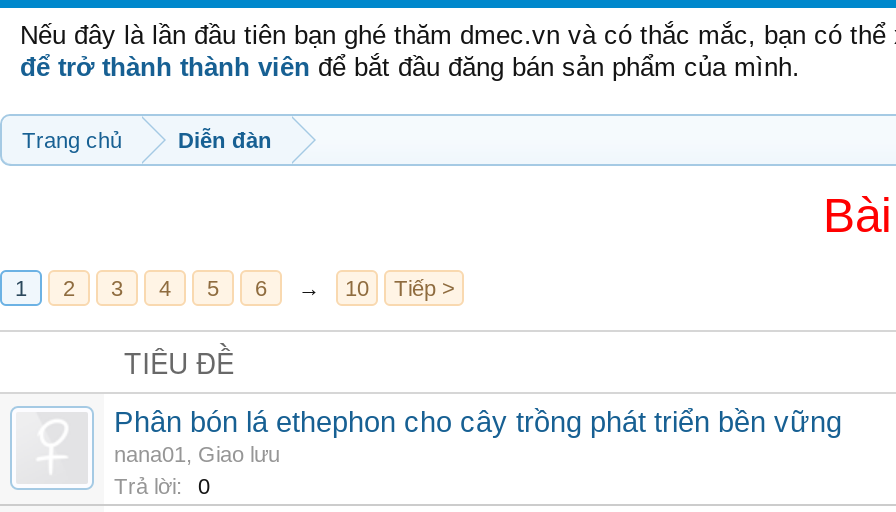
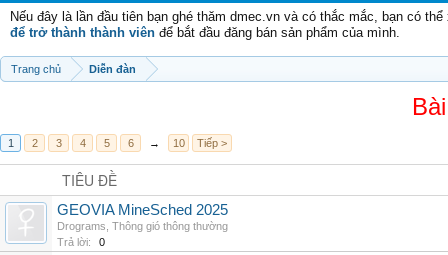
- Phân bón lá ethephon cho cây trồng phát triển bền vững
- nana01, Giao lưu
+ GEOVIA MineSched 2025
+ Drograms, Thông gió thông thường
